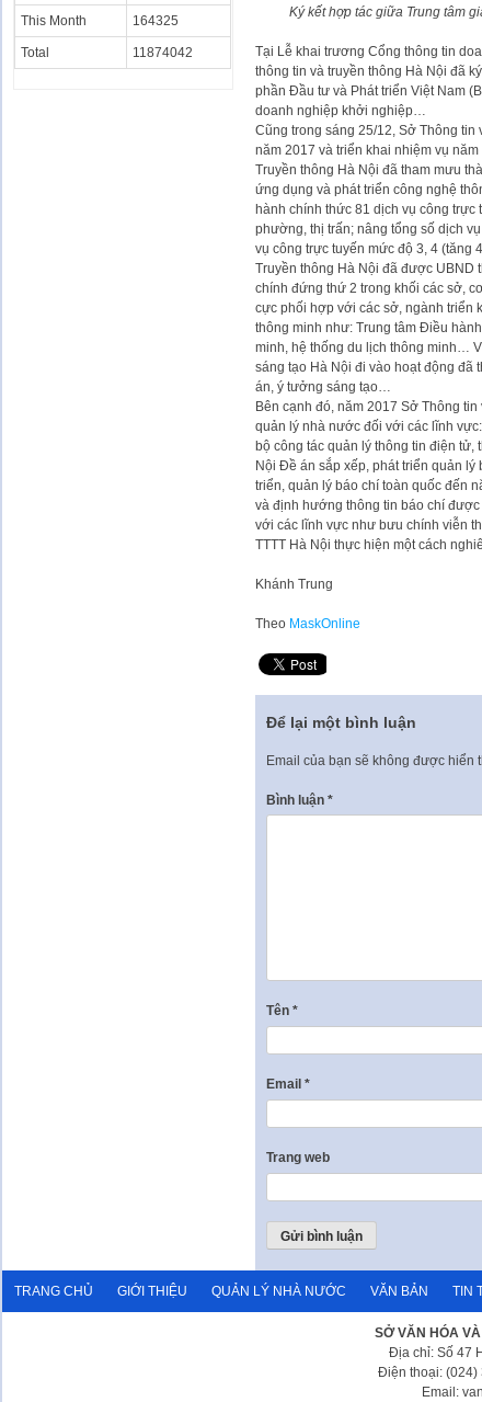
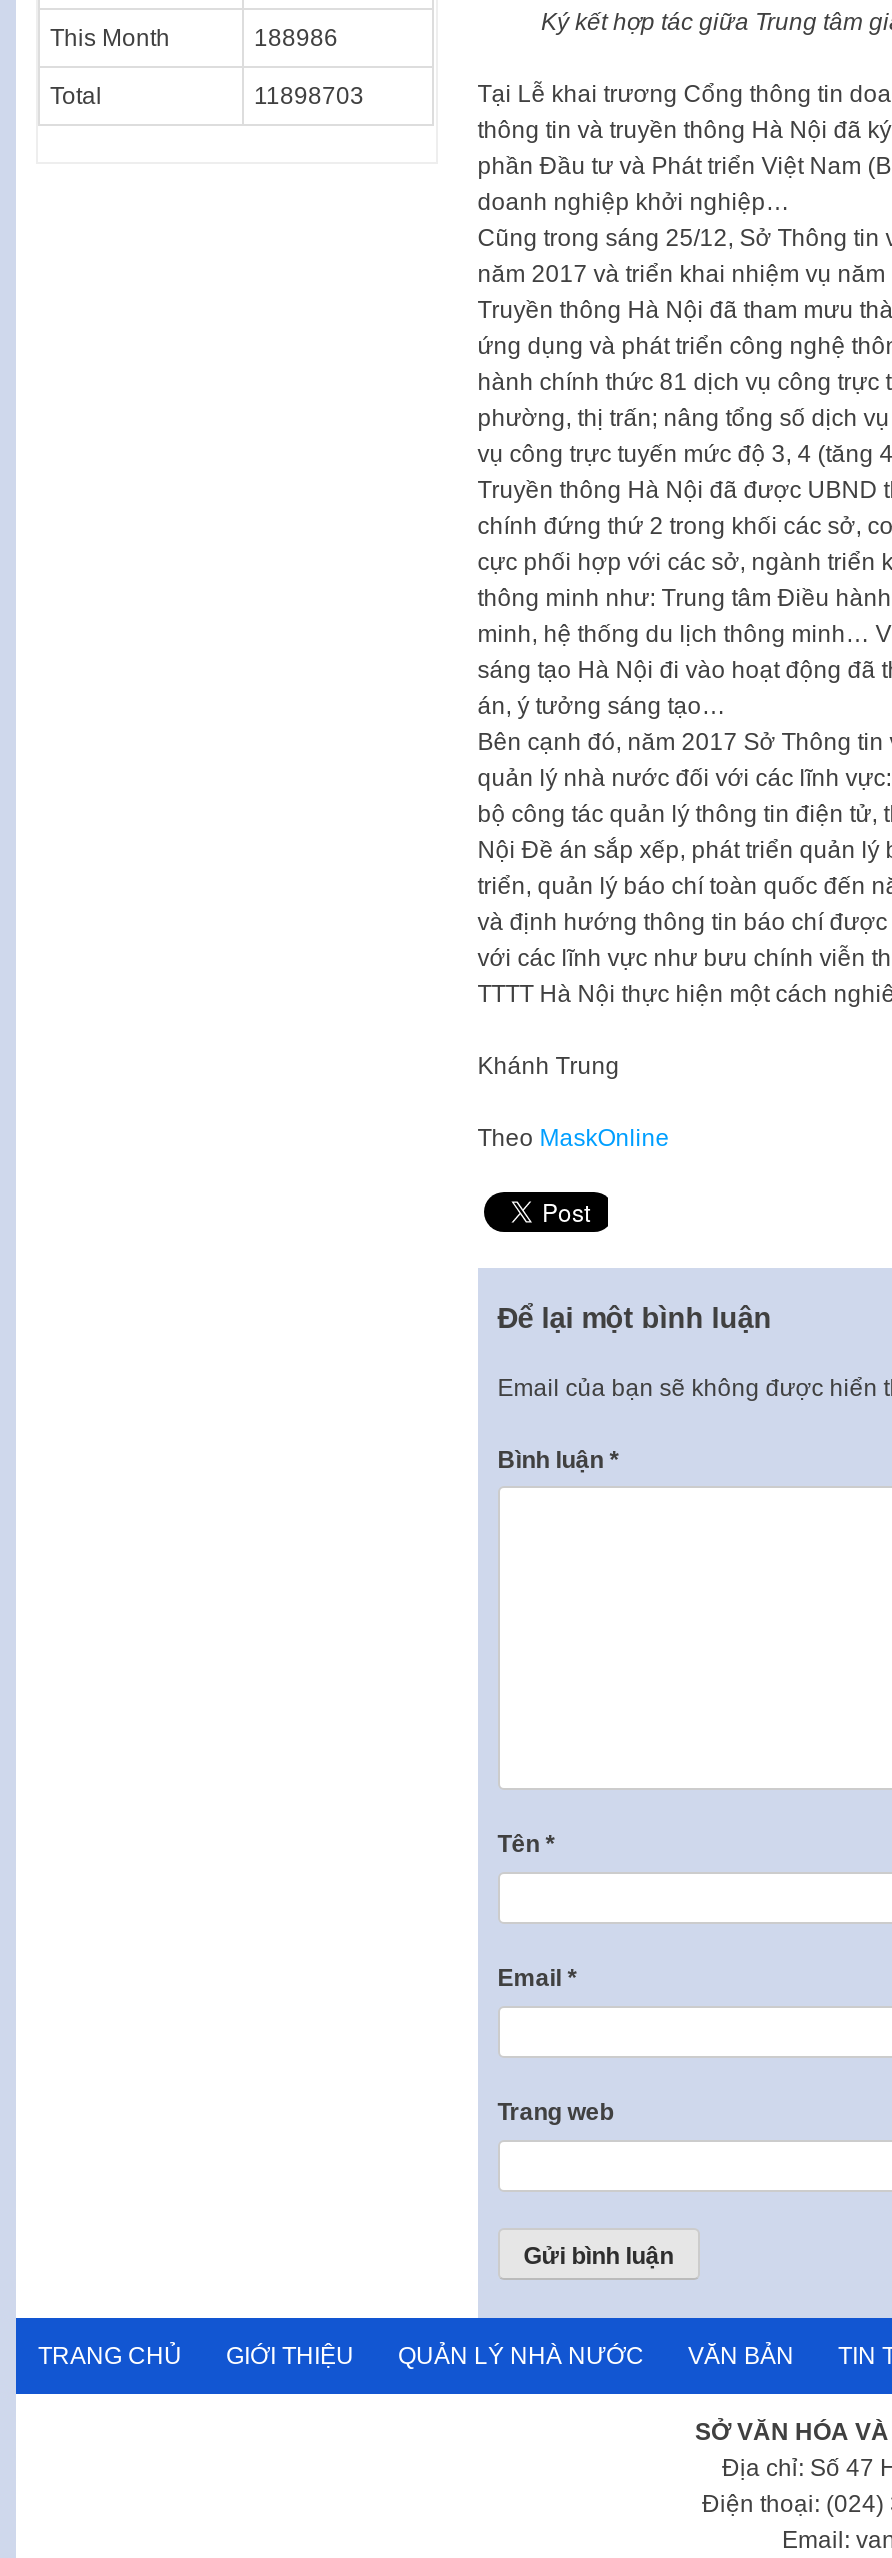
- 164325
+ 188986

- 11874042
+ 11898703
